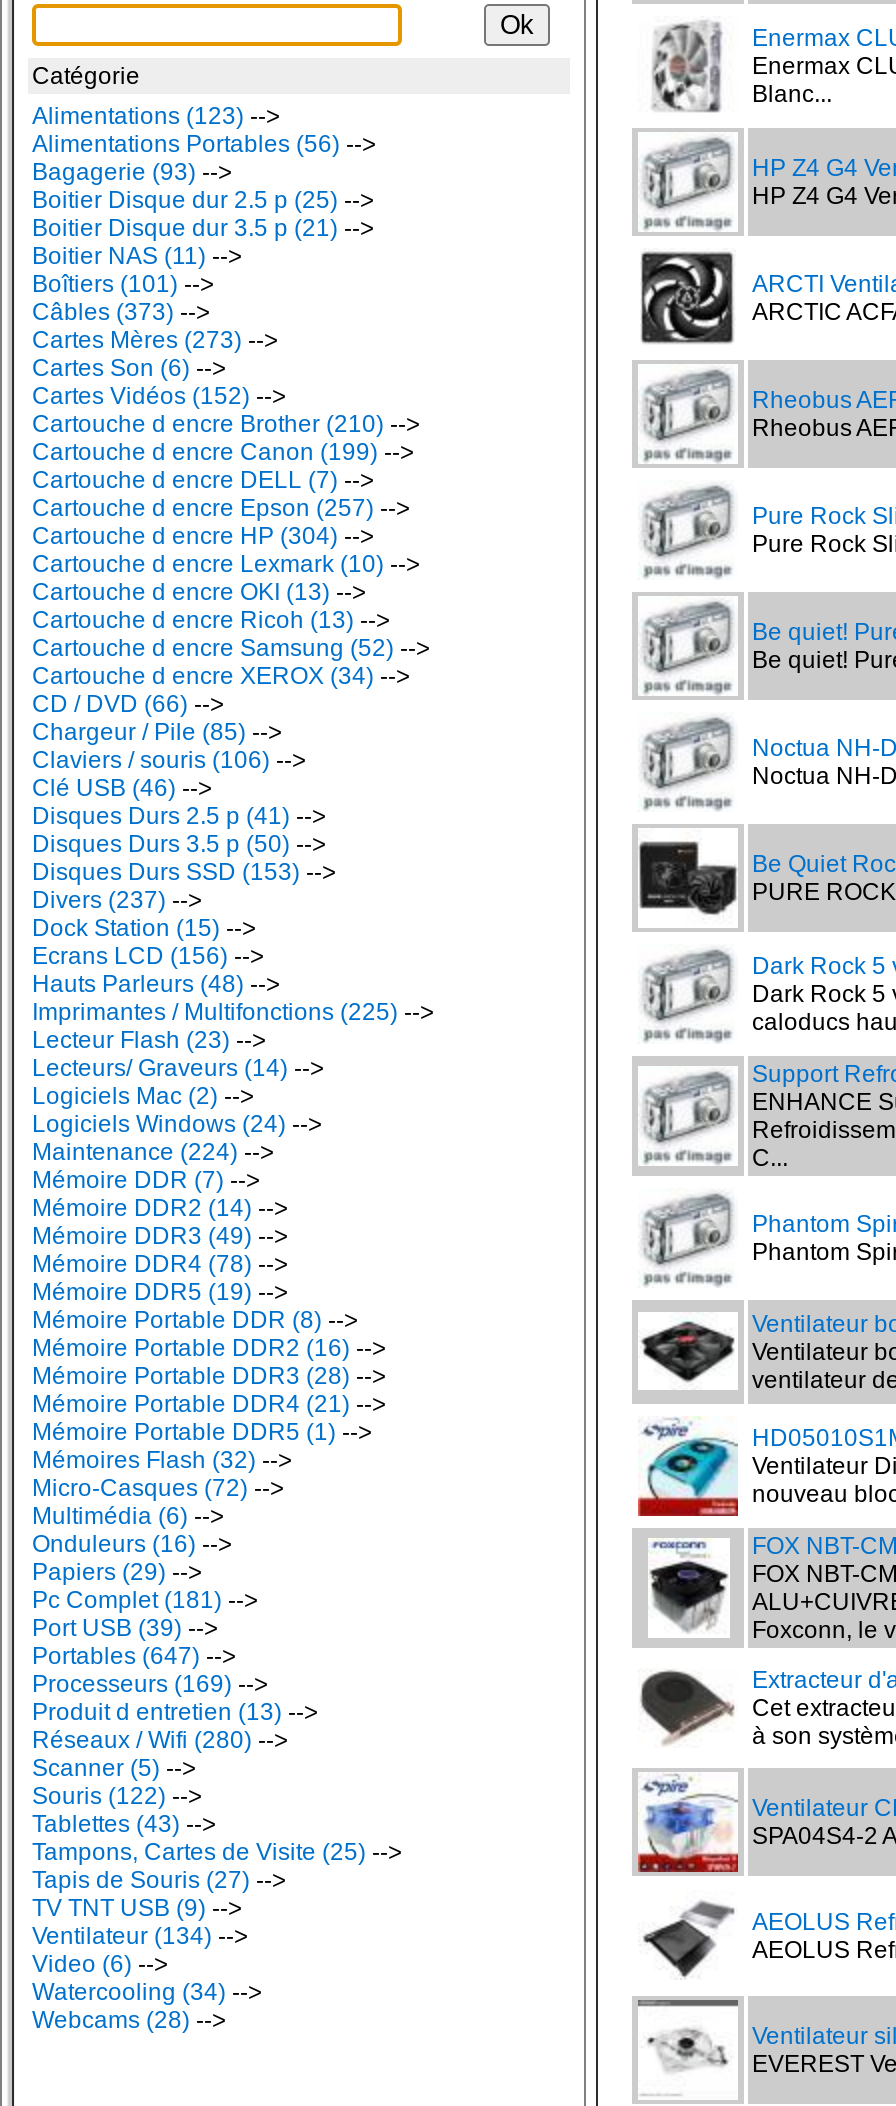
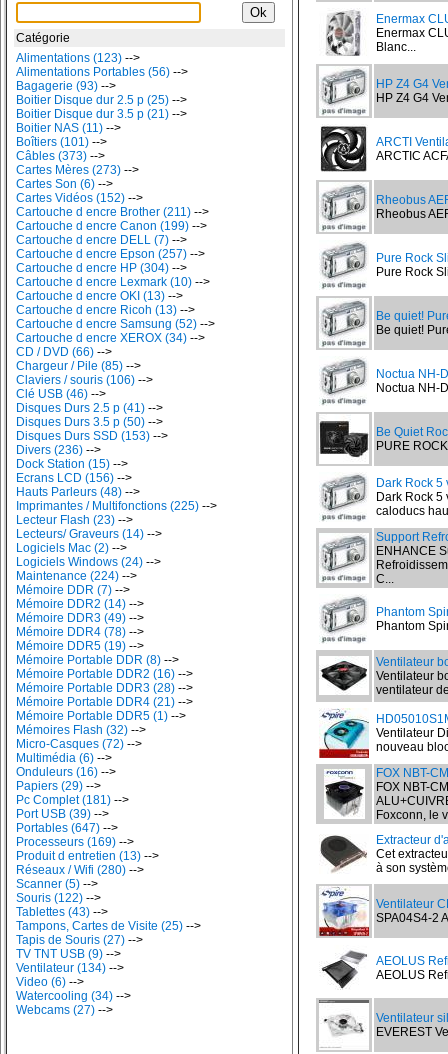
- Cartouche d encre Brother (210) -->
+ Cartouche d encre Brother (211) -->

- Divers (237) -->
+ Divers (236) -->

- Webcams (28) -->
+ Webcams (27) -->
